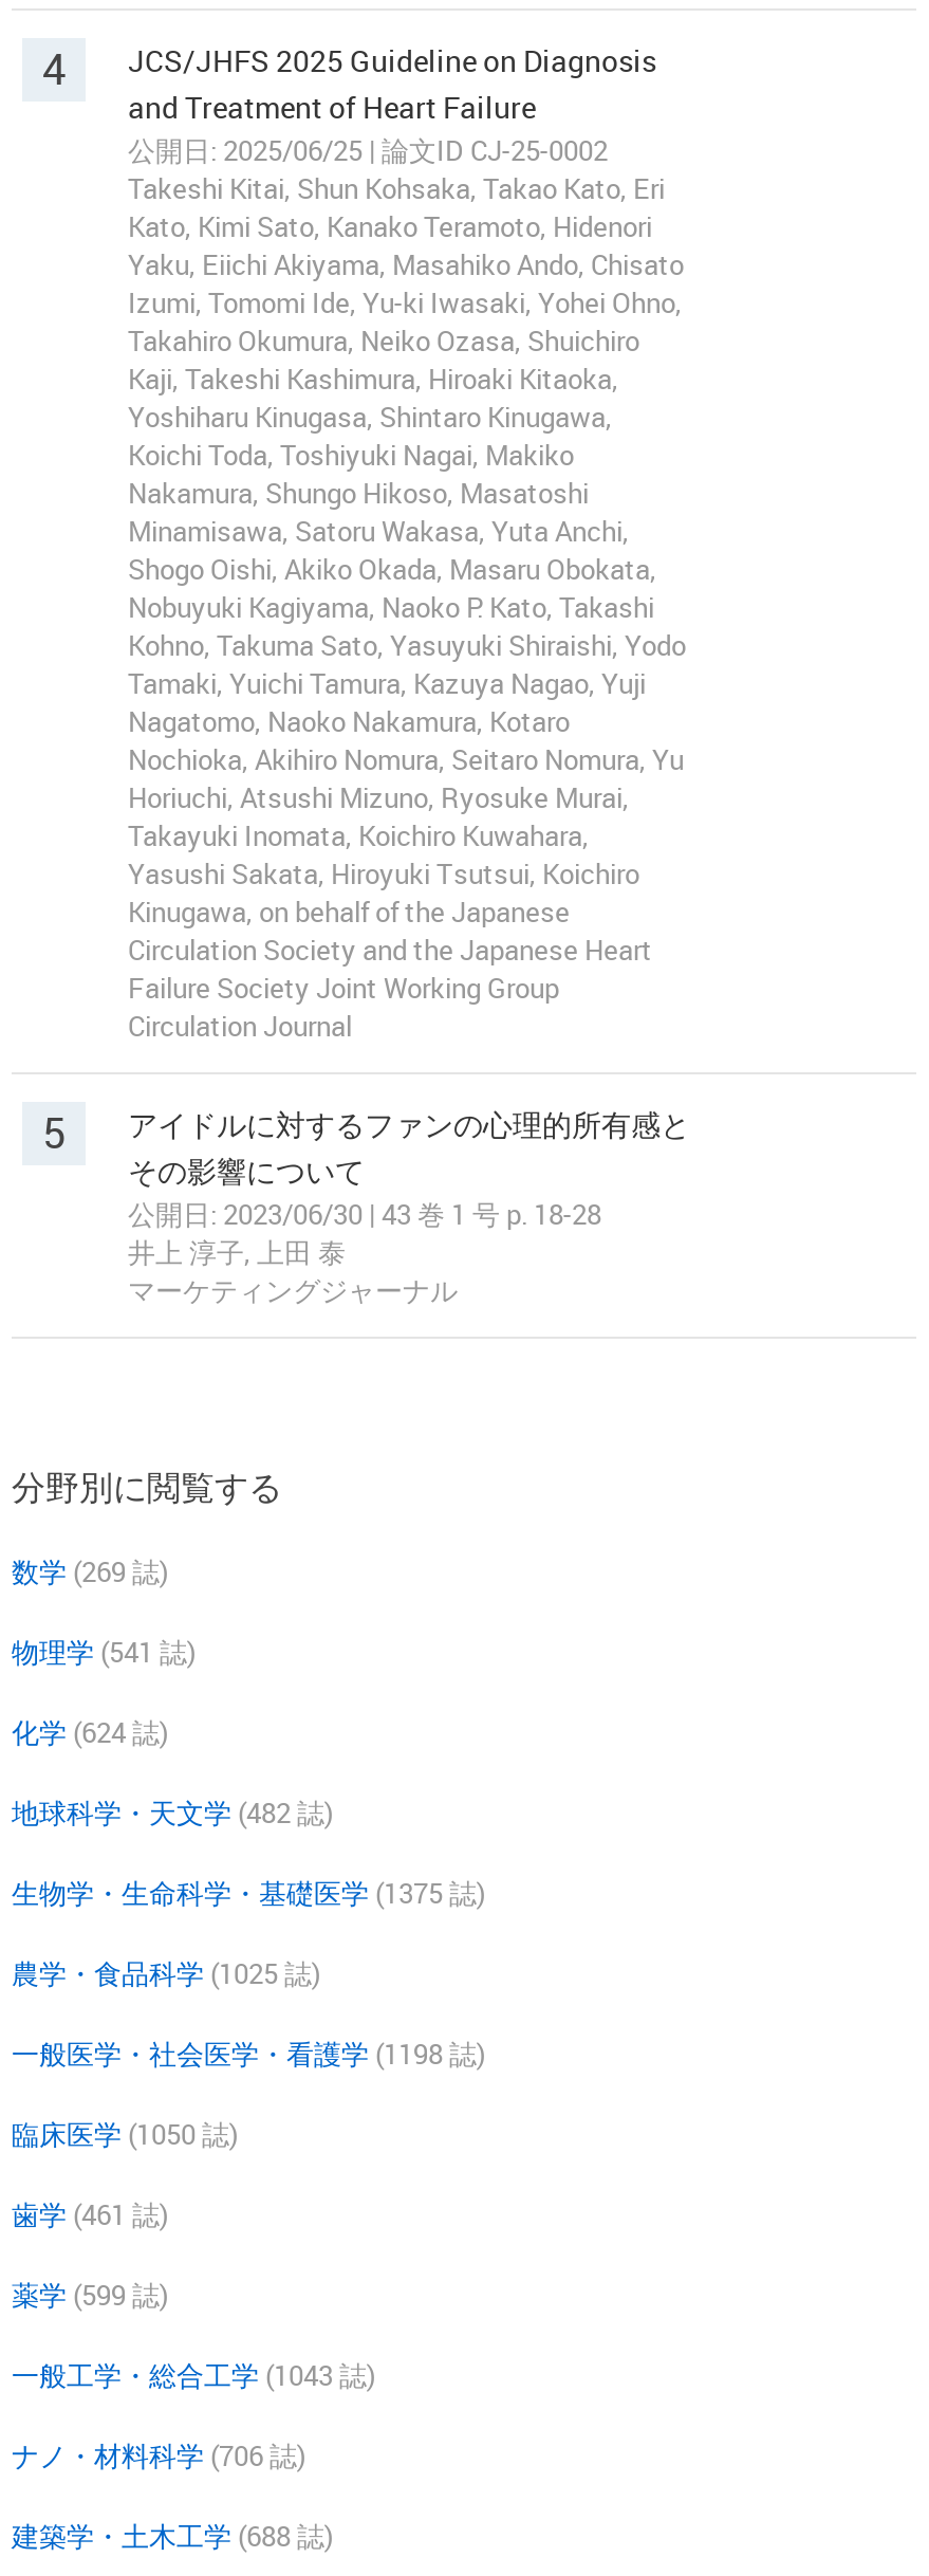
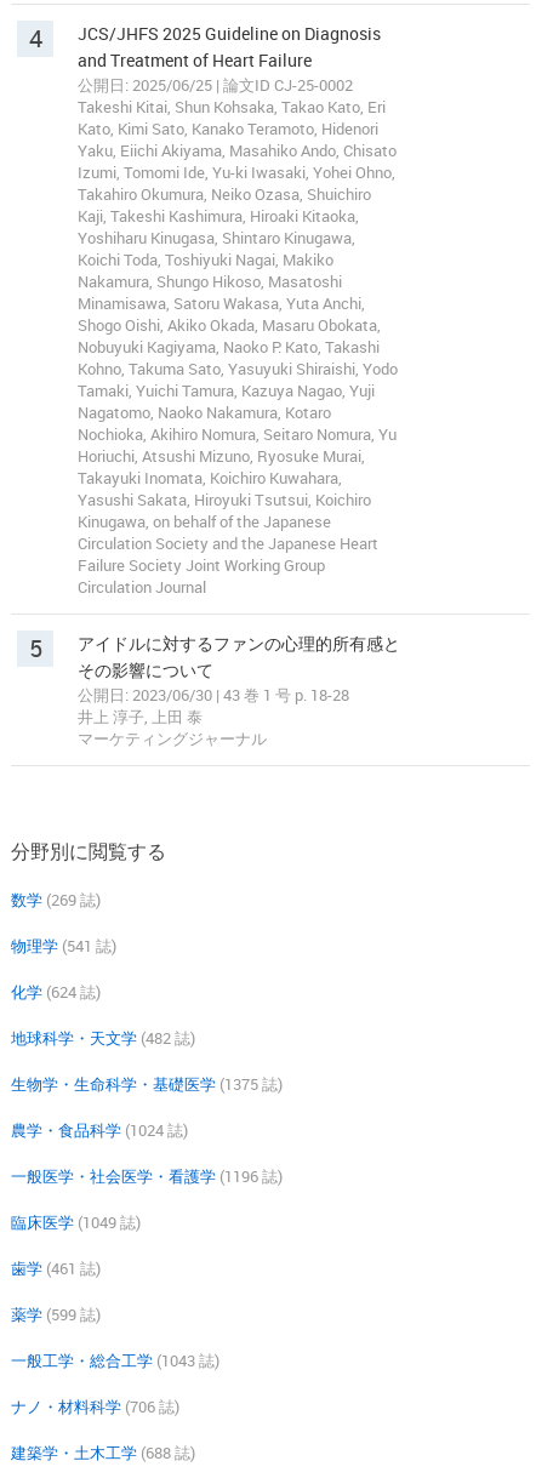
- 農学・食品科学 (1025 誌)
+ 農学・食品科学 (1024 誌)

- 一般医学・社会医学・看護学 (1198 誌)
+ 一般医学・社会医学・看護学 (1196 誌)

- 臨床医学 (1050 誌)
+ 臨床医学 (1049 誌)
